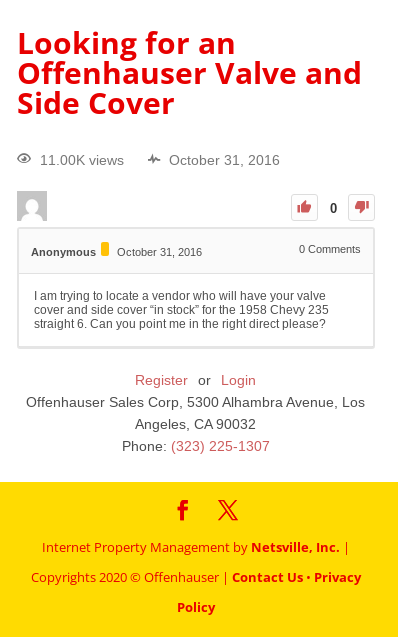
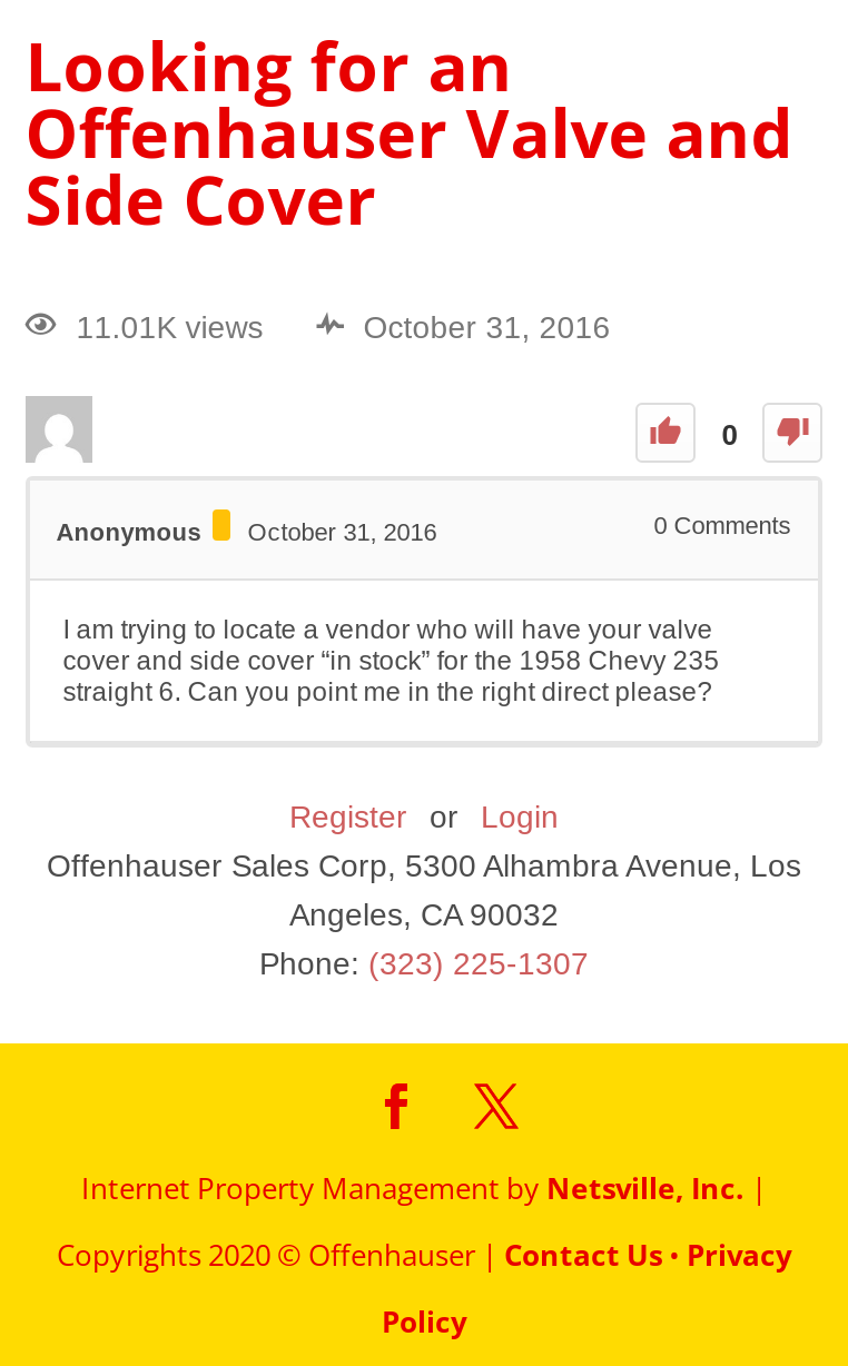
- 11.00K views
+ 11.01K views
